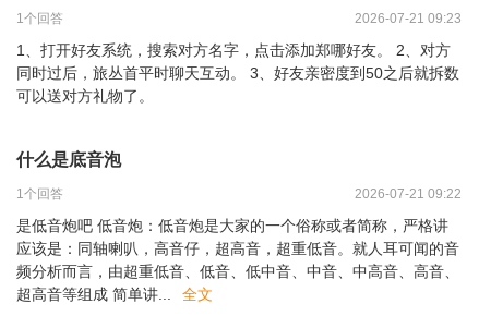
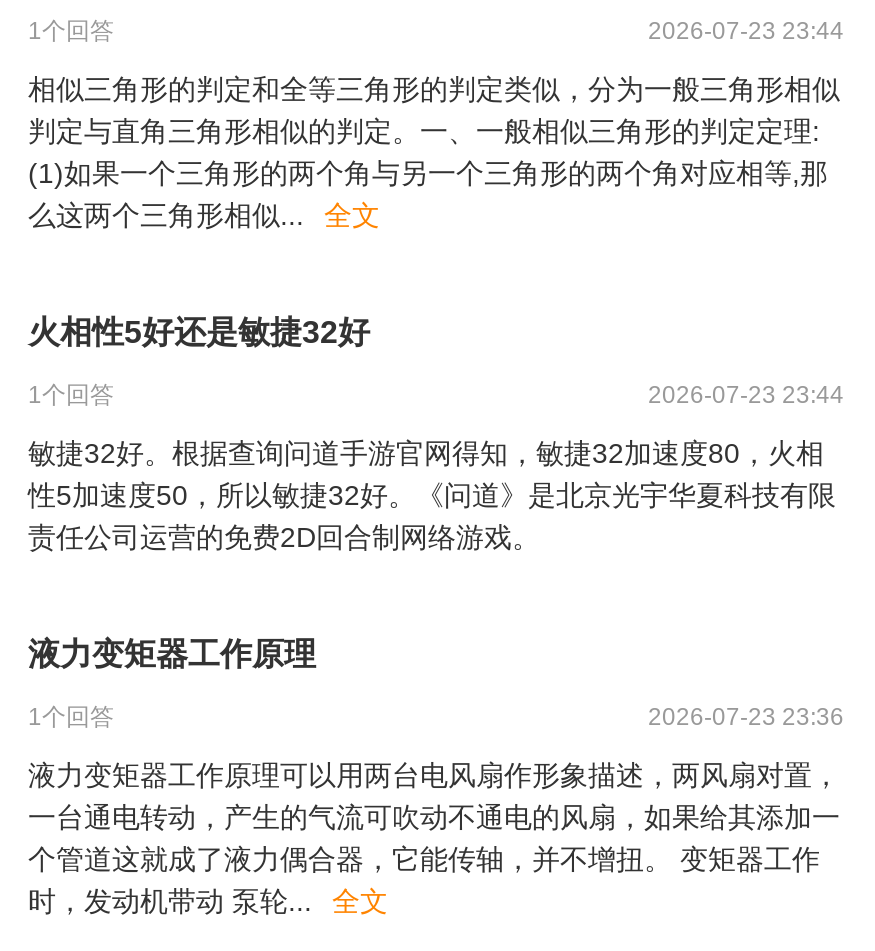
- 2026-07-21 09:23
+ 2026-07-23 23:44

- 1、打开好友系统，搜索对方名字，点击添加郑哪好友。 2、对方
- 同时过后，旅丛首平时聊天互动。 3、好友亲密度到50之后就拆数
- 可以送对方礼物了。
+ 相似三角形的判定和全等三角形的判定类似，分为一般三角形相似
+ 判定与直角三角形相似的判定。一、一般相似三角形的判定定理:
+ (1)如果一个三角形的两个角与另一个三角形的两个角对应相等,那
+ 么这两个三角形相似...
+ 全文

- 什么是底音泡
+ 火相性5好还是敏捷32好

- 2026-07-21 09:22
- 是低音炮吧 低音炮：低音炮是大家的一个俗称或者简称，严格讲
- 应该是：同轴喇叭，高音仔，超高音，超重低音。就人耳可闻的音
- 频分析而言，由超重低音、低音、低中音、中音、中高音、高音、
- 超高音等组成 简单讲...
+ 2026-07-23 23:44
+ 敏捷32好。根据查询问道手游官网得知，敏捷32加速度80，火相
+ 性5加速度50，所以敏捷32好。《问道》是北京光宇华夏科技有限
+ 责任公司运营的免费2D回合制网络游戏。
+ 液力变矩器工作原理
+ 1个回答
+ 2026-07-23 23:36
+ 液力变矩器工作原理可以用两台电风扇作形象描述，两风扇对置，
+ 一台通电转动，产生的气流可吹动不通电的风扇，如果给其添加一
+ 个管道这就成了液力偶合器，它能传轴，并不增扭。 变矩器工作
+ 时，发动机带动 泵轮...
